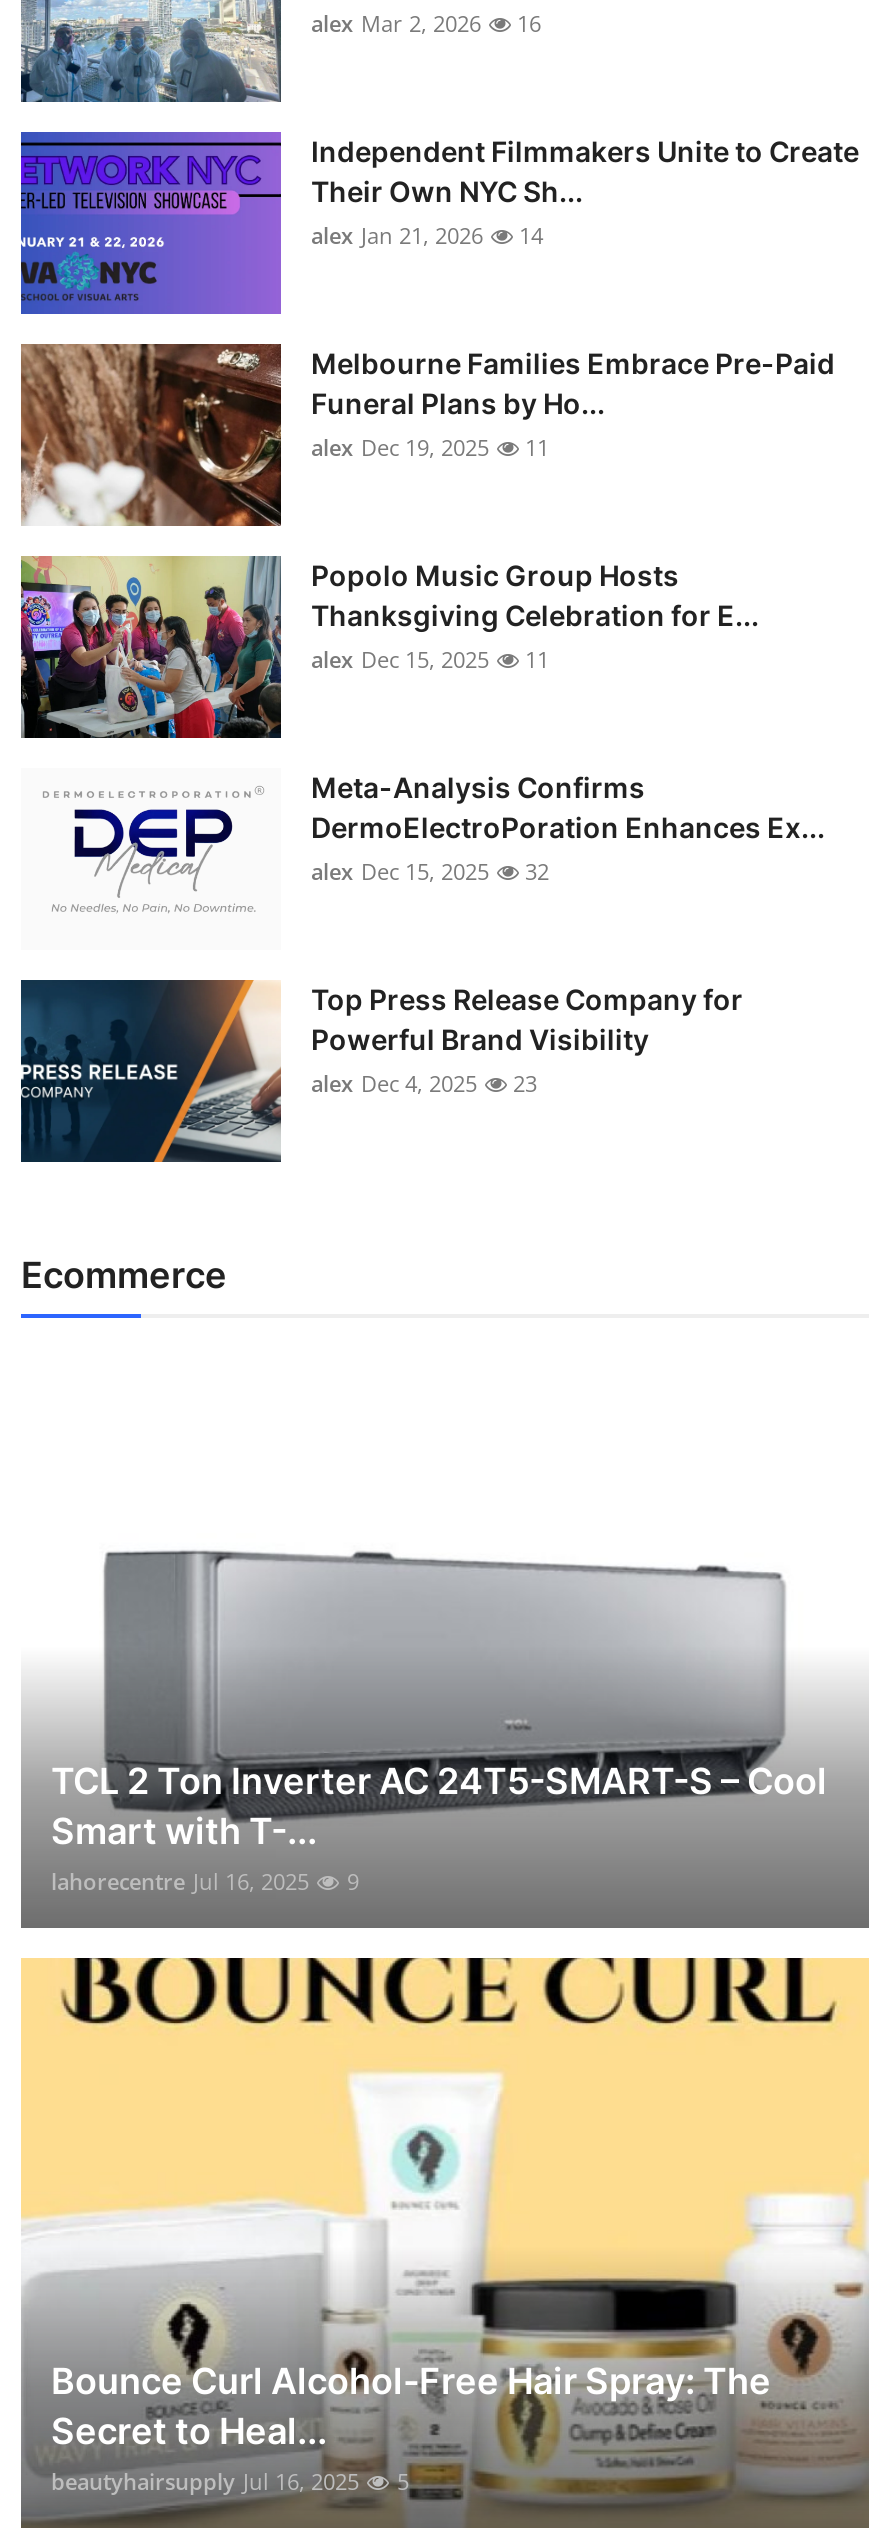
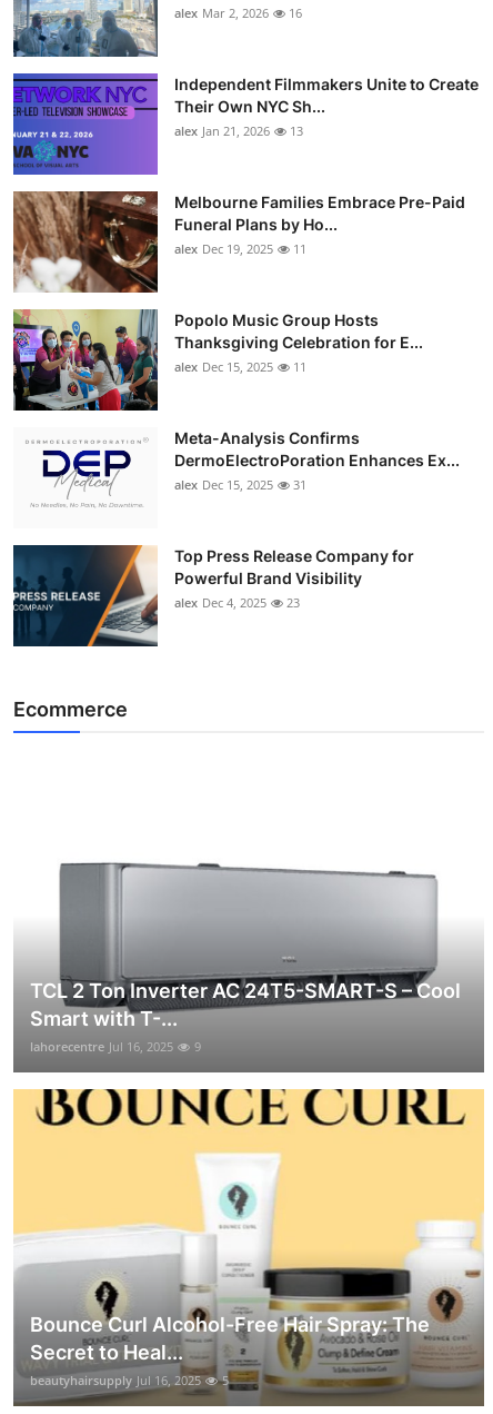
- alex Jan 21, 2026 14
+ alex Jan 21, 2026 13

- alex Dec 15, 2025 32
+ alex Dec 15, 2025 31
